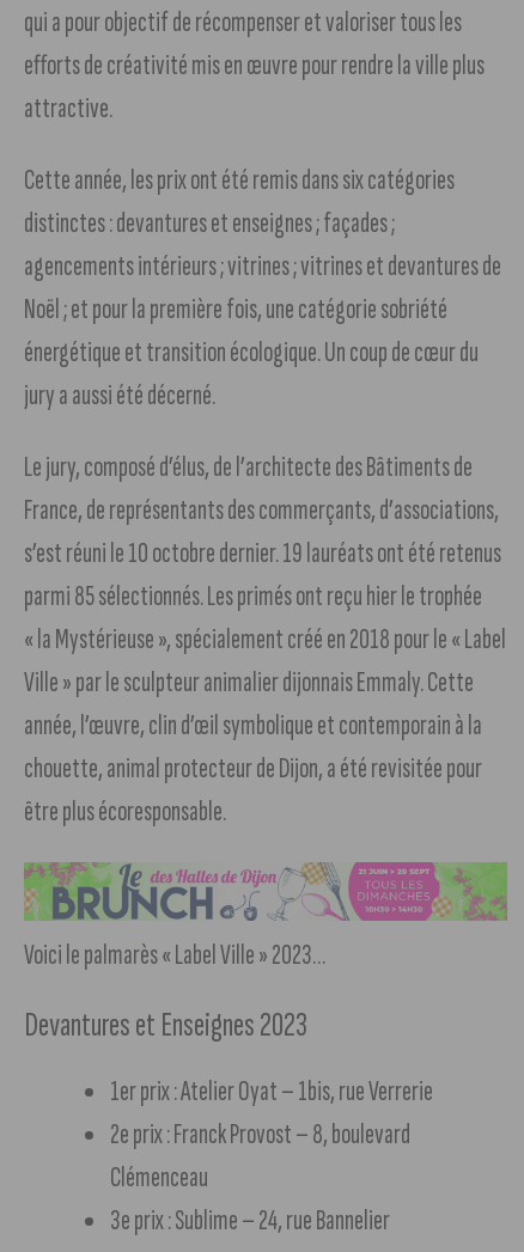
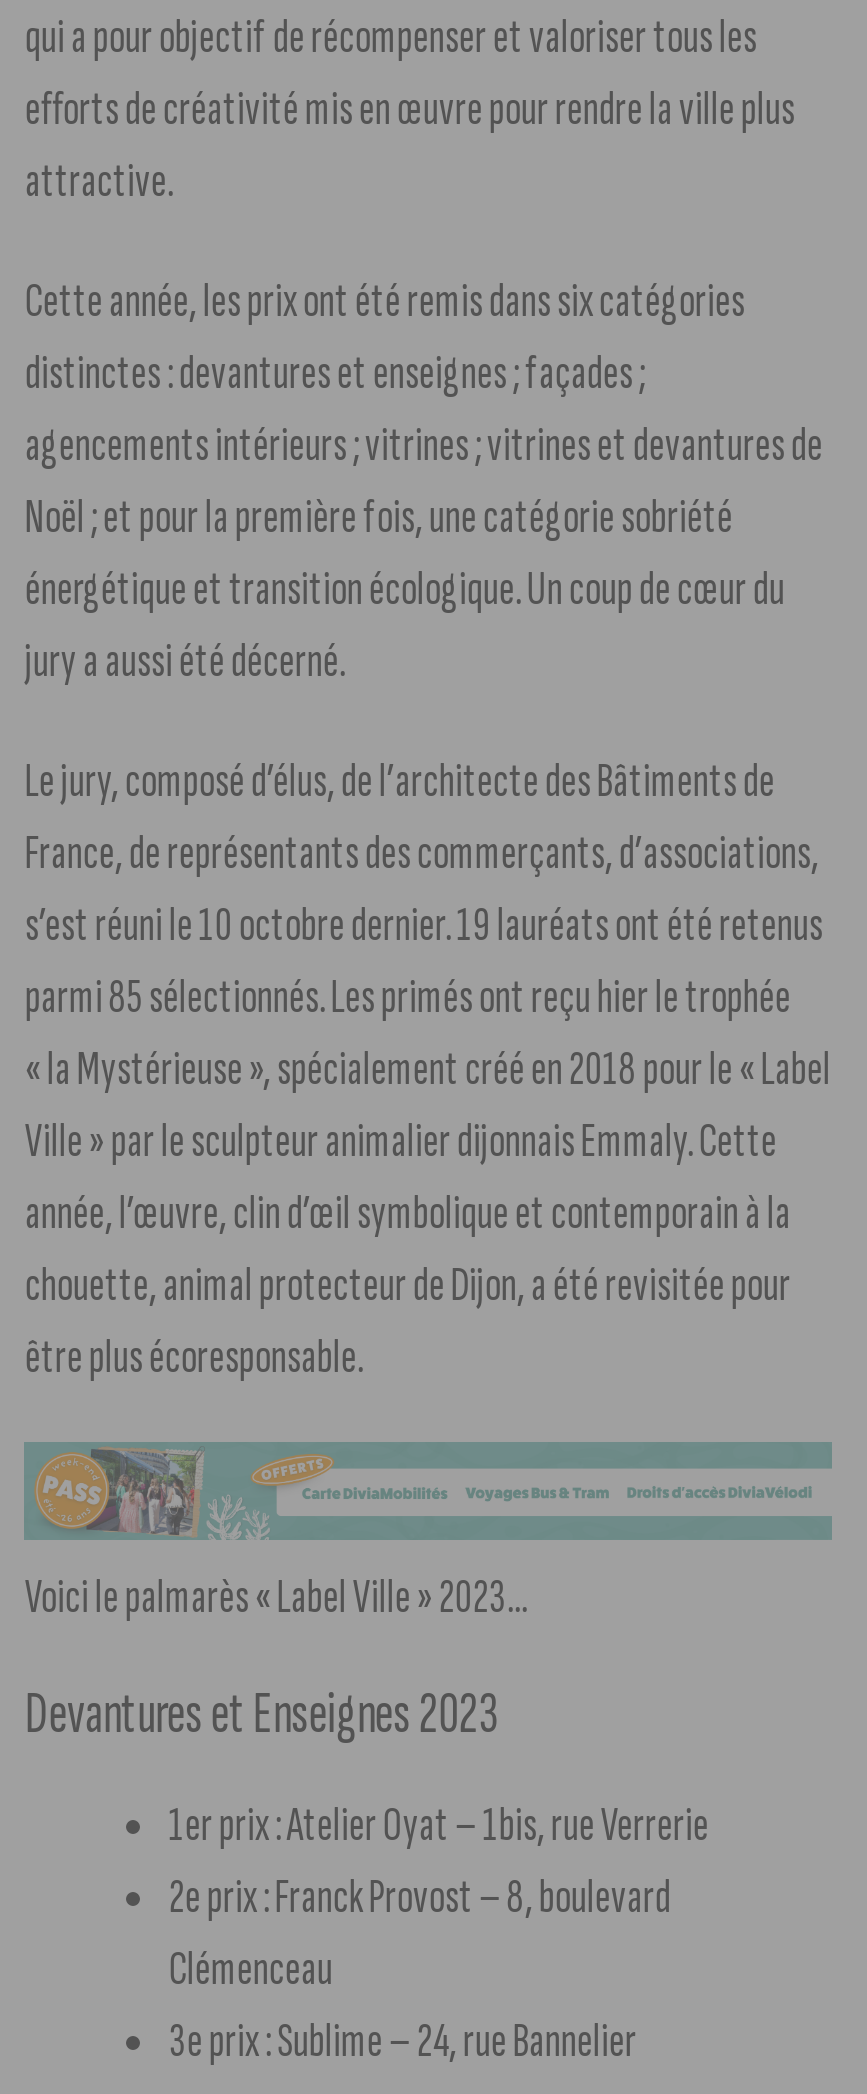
- [image]
+ [image]
